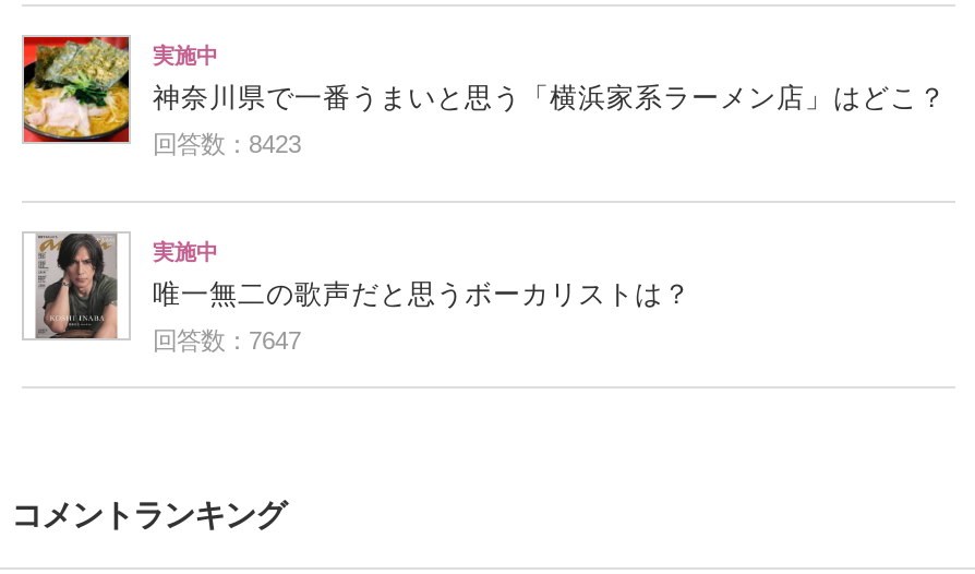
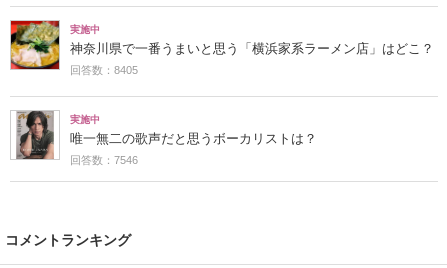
- 回答数：8423
+ 回答数：8405

- 回答数：7647
+ 回答数：7546
